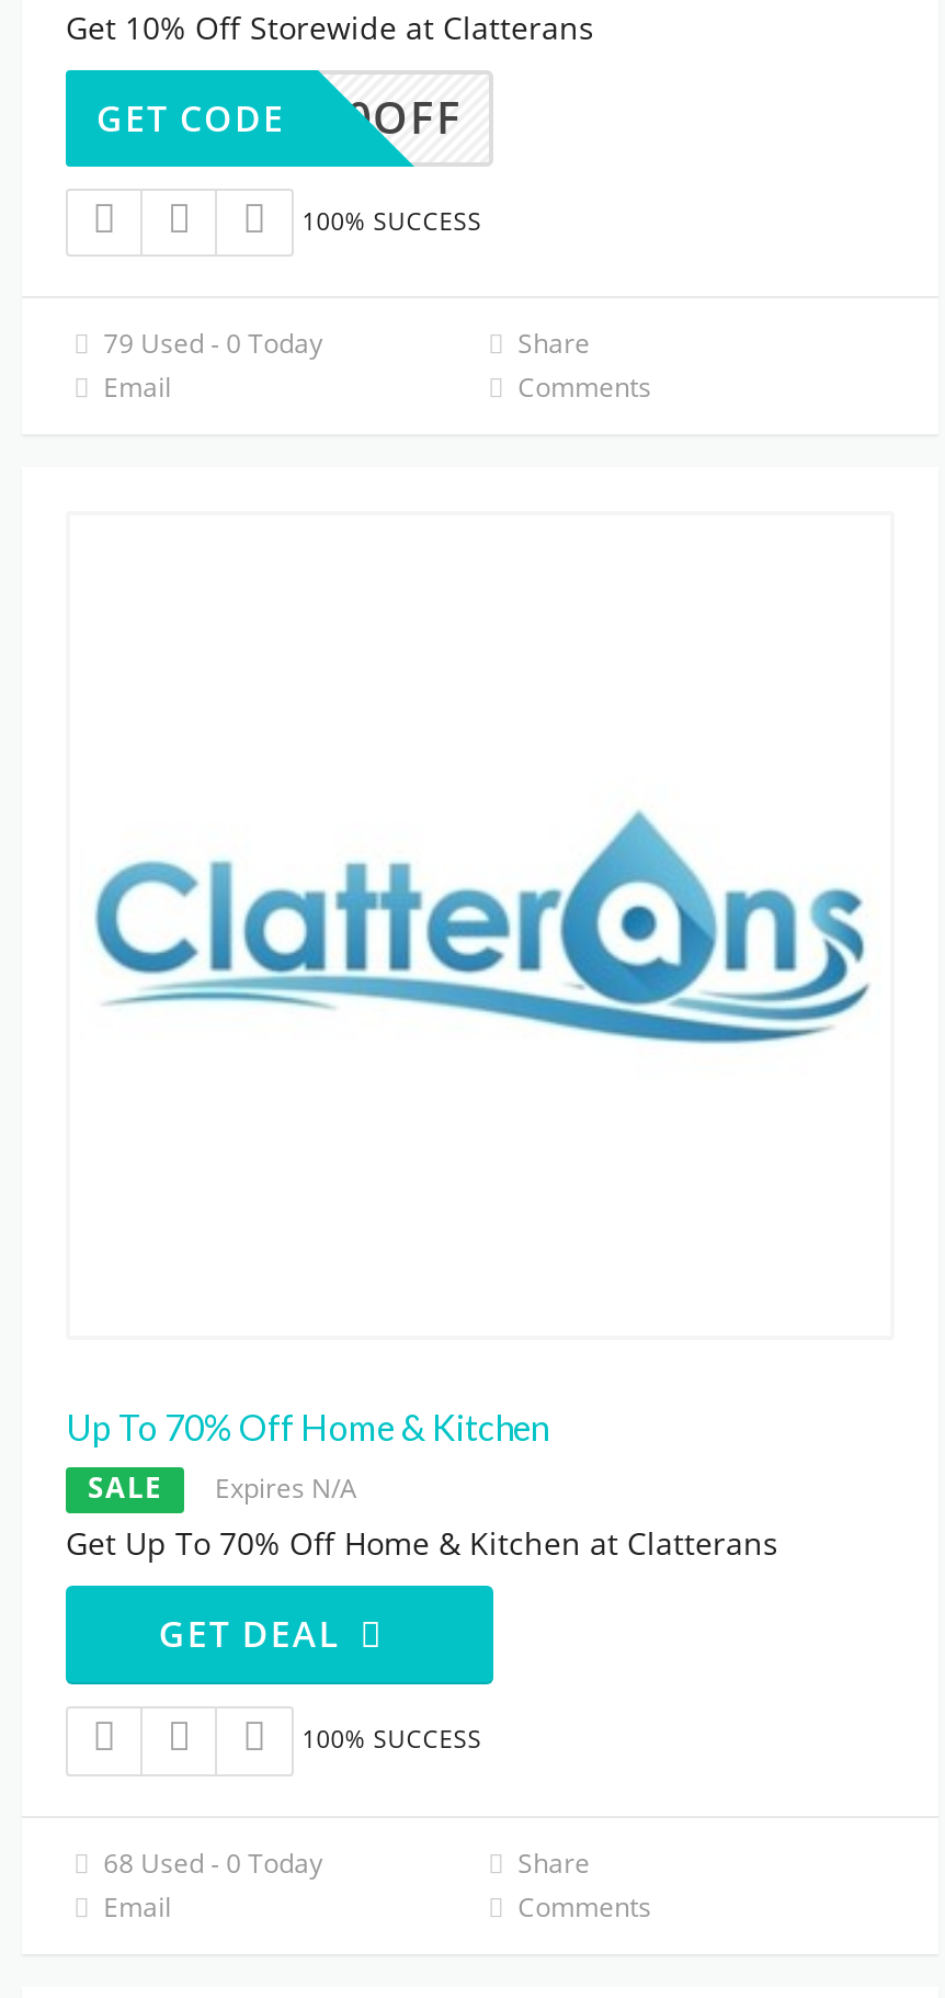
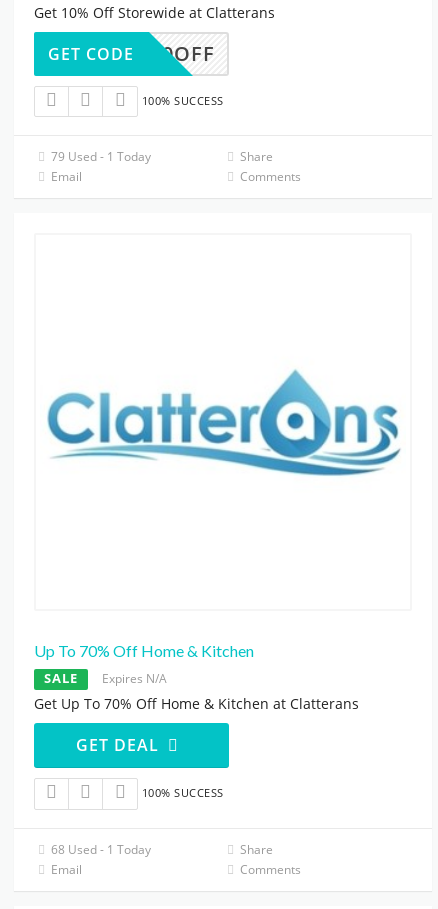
- 79 Used - 0 Today
+ 79 Used - 1 Today

- 68 Used - 0 Today
+ 68 Used - 1 Today
